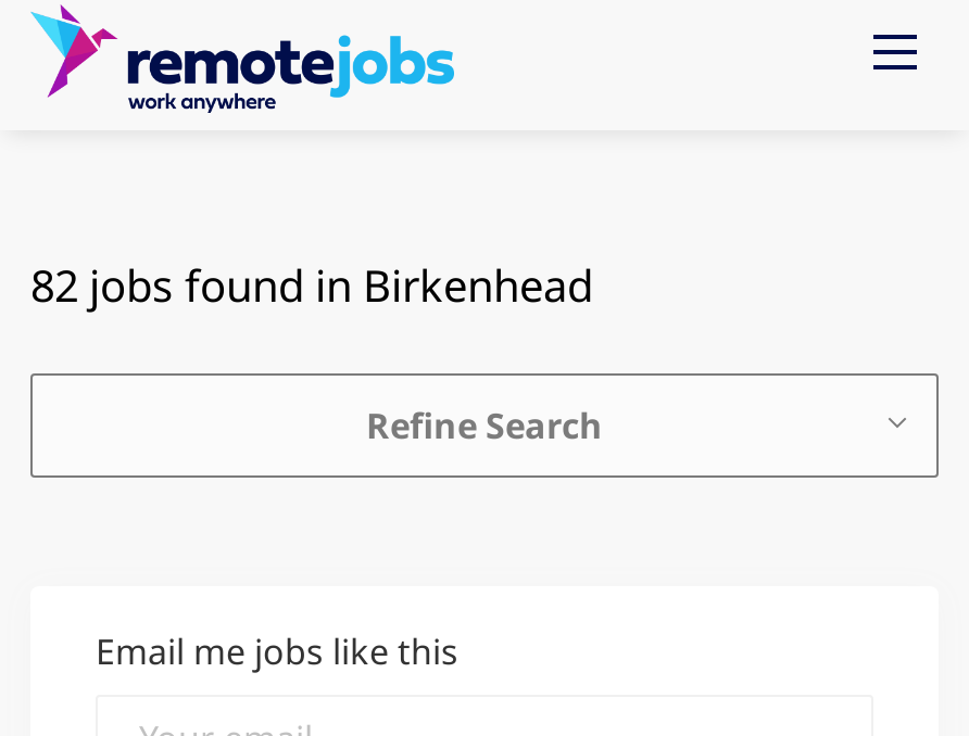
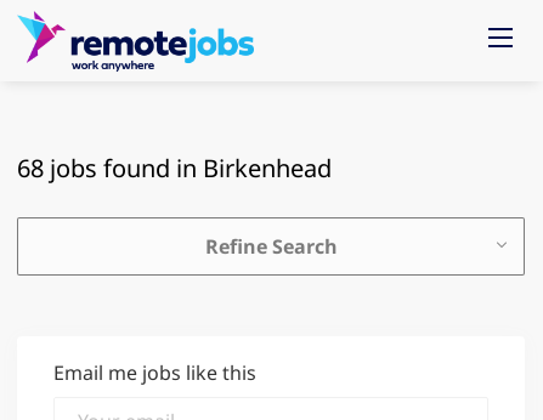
- 82 jobs found in Birkenhead
+ 68 jobs found in Birkenhead
